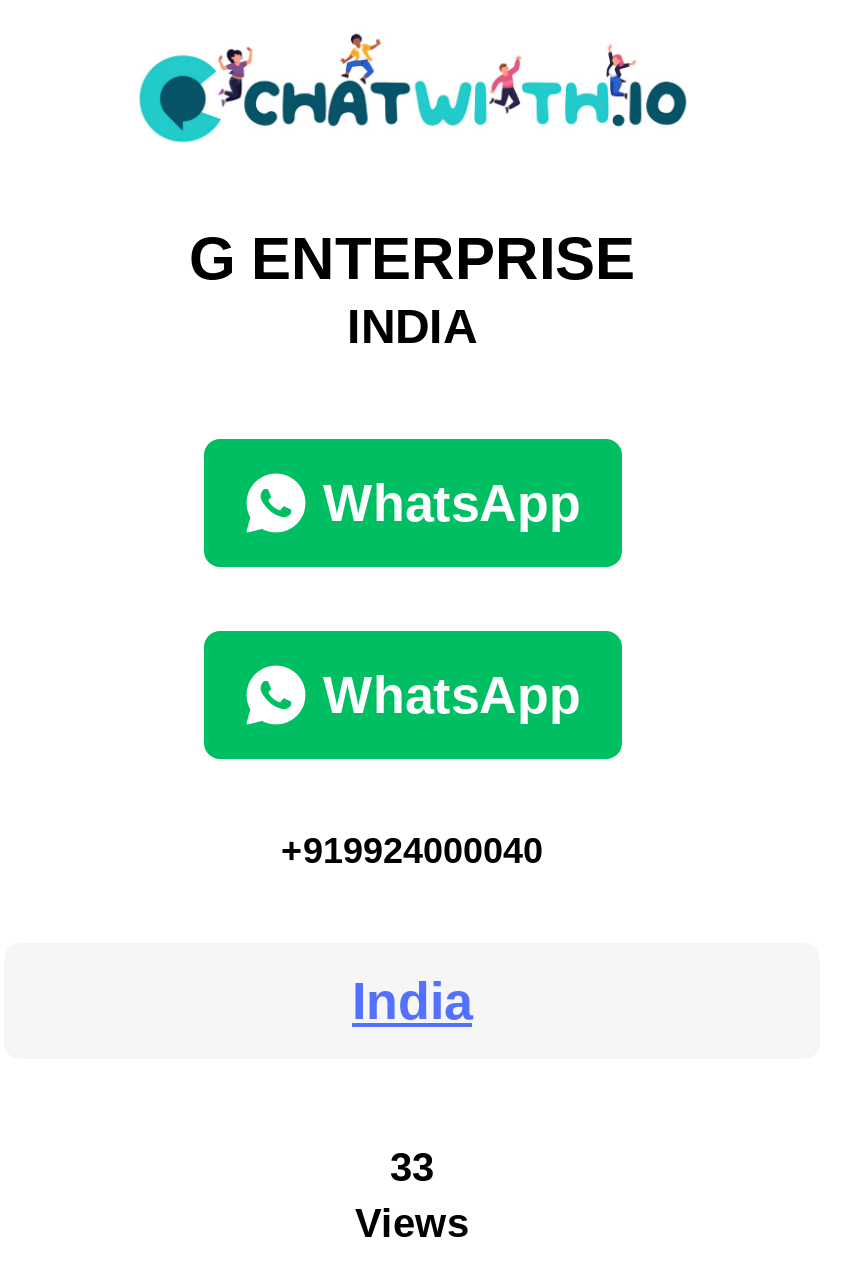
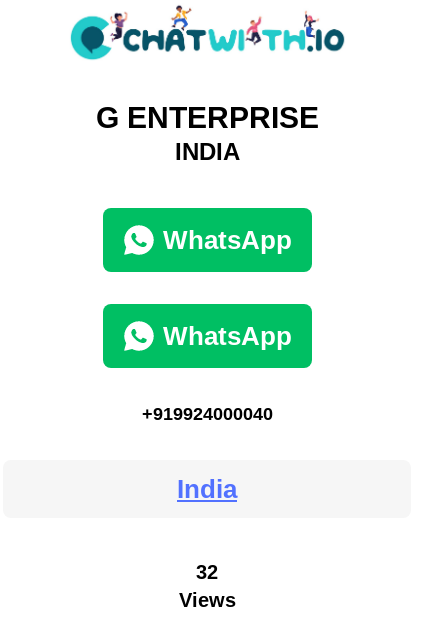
- 33
+ 32
